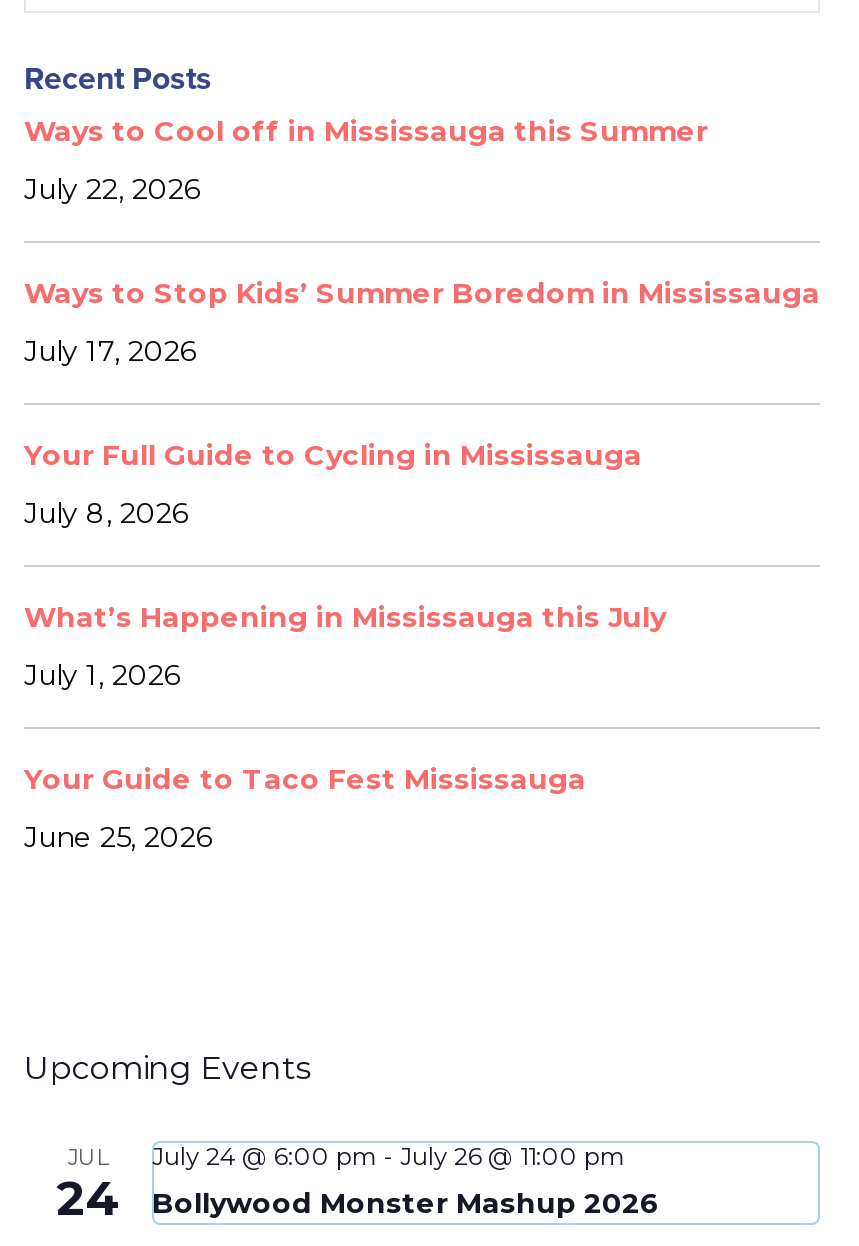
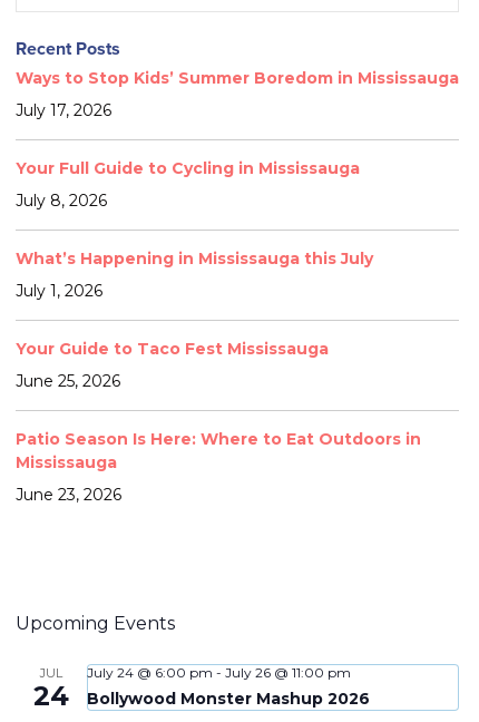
- Ways to Cool off in Mississauga this Summer
- July 22, 2026

moved up: Ways to Stop Kids’ Summer Boredom in Mississauga | July 17, 2026 | Your Full Guide to Cycling in Mississauga | July 8, 2026 | What’s Happening in Mississauga this July | July 1, 2026 | Your Guide to Taco Fest Mississauga | June 25, 2026

+ Patio Season Is Here: Where to Eat Outdoors in
+ Mississauga
+ June 23, 2026
